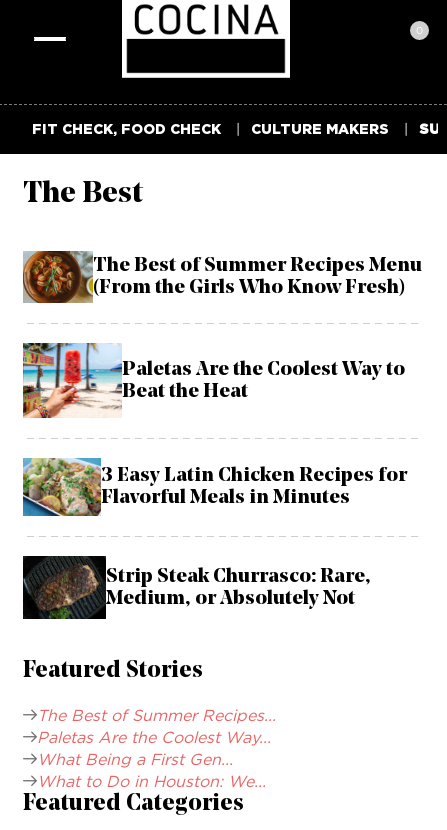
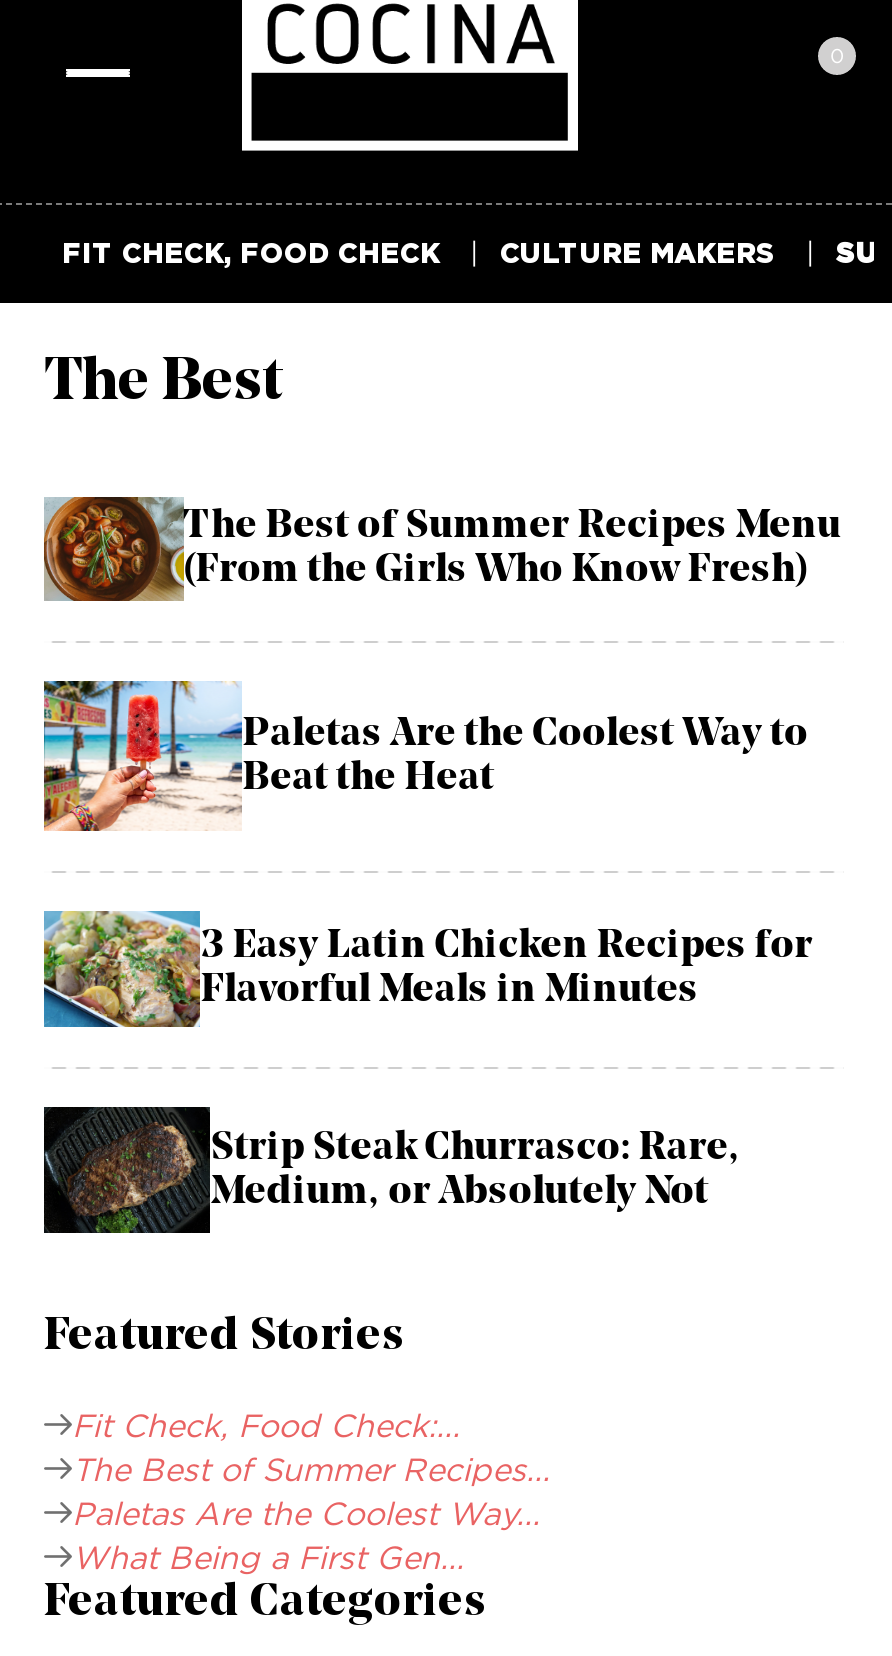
+ Fit Check, Food Check:...

moved down: The Best of Summer Recipes... | Paletas Are the Coolest Way... | What Being a First Gen...

- What to Do in Houston: We...
